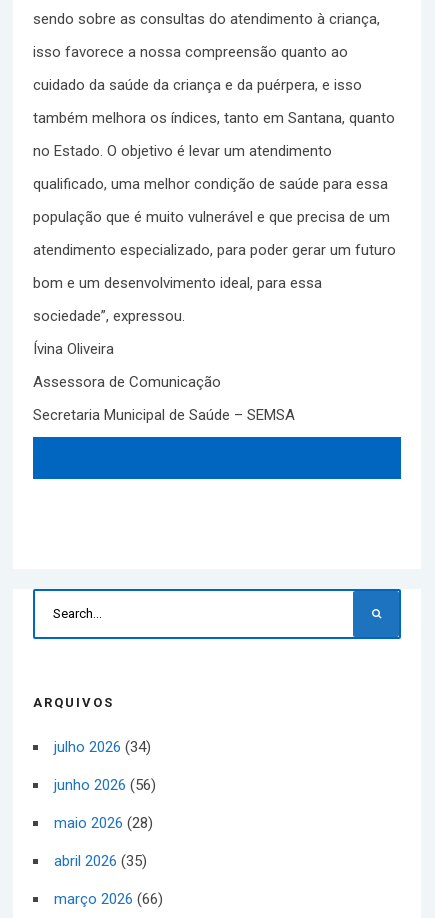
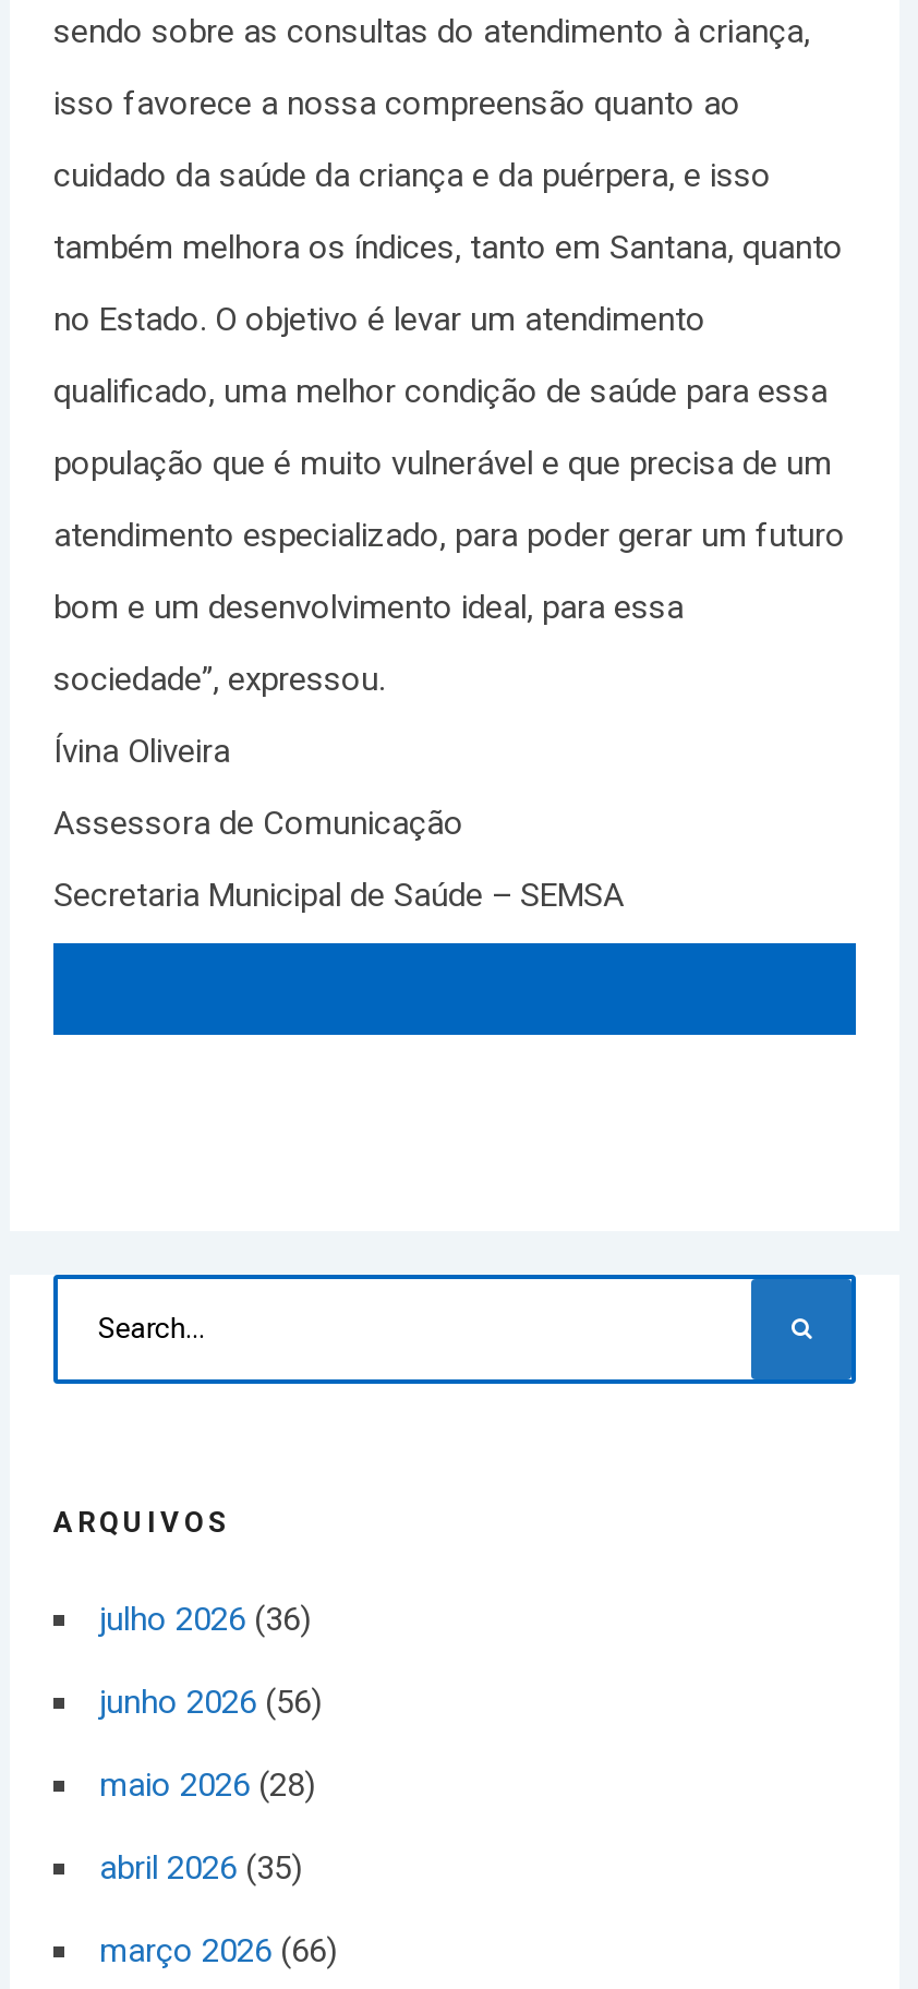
- julho 2026 (34)
+ julho 2026 (36)
